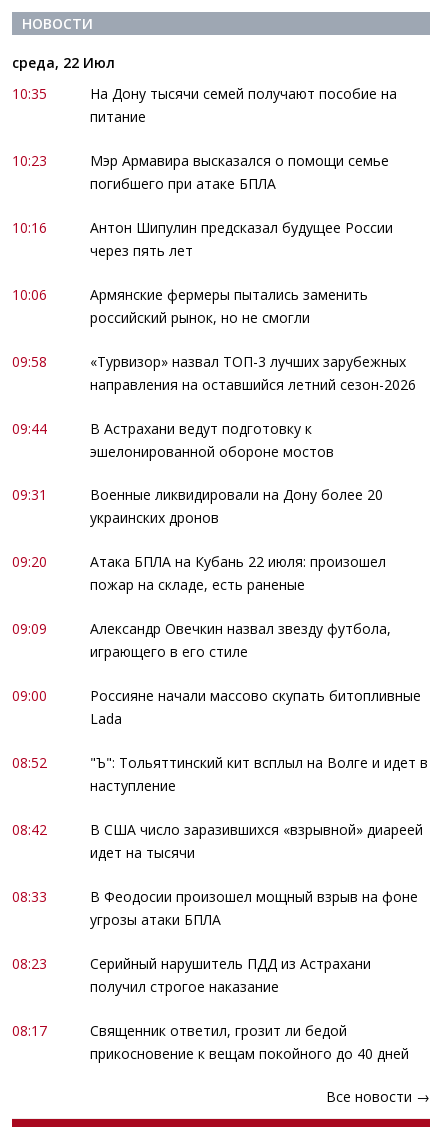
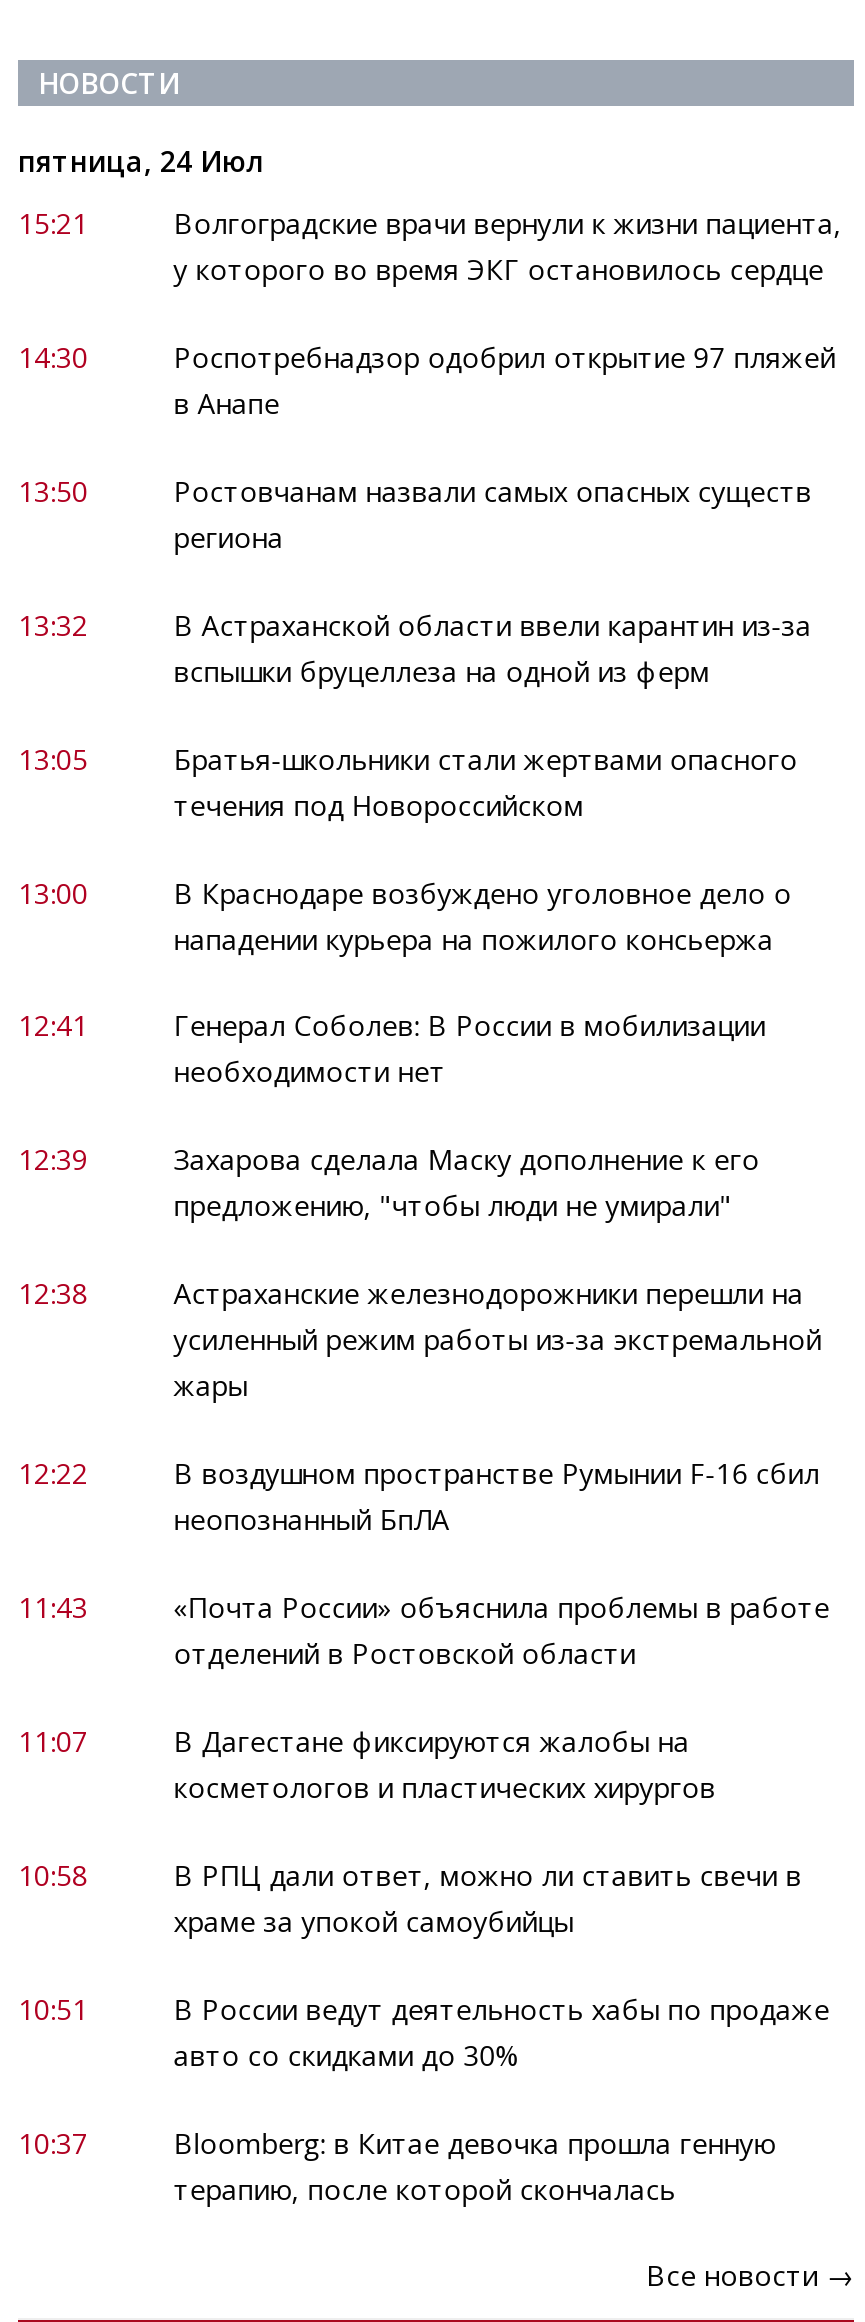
- среда, 22 Июл
+ пятница, 24 Июл

- 10:35
- На Дону тысячи семей получают пособие на
- питание
+ 15:21
+ Волгоградские врачи вернули к жизни пациента,
+ у которого во время ЭКГ остановилось сердце

- 10:23
- Мэр Армавира высказался о помощи семье
- погибшего при атаке БПЛА
+ 14:30
+ Роспотребнадзор одобрил открытие 97 пляжей
+ в Анапе

- 10:16
- Антон Шипулин предсказал будущее России
- через пять лет
+ 13:50
+ Ростовчанам назвали самых опасных существ
+ региона

- 10:06
- Армянские фермеры пытались заменить
- российский рынок, но не смогли
+ 13:32
+ В Астраханской области ввели карантин из-за
+ вспышки бруцеллеза на одной из ферм

- 09:58
- «Турвизор» назвал ТОП-3 лучших зарубежных
- направления на оставшийся летний сезон-2026
+ 13:05
+ Братья-школьники стали жертвами опасного
+ течения под Новороссийском

- 09:44
- В Астрахани ведут подготовку к
- эшелонированной обороне мостов
+ 13:00
+ В Краснодаре возбуждено уголовное дело о
+ нападении курьера на пожилого консьержа

- 09:31
- Военные ликвидировали на Дону более 20
- украинских дронов
+ 12:41
+ Генерал Соболев: В России в мобилизации
+ необходимости нет

- 09:20
- Атака БПЛА на Кубань 22 июля: произошел
- пожар на складе, есть раненые
+ 12:39
+ Захарова сделала Маску дополнение к его
+ предложению, "чтобы люди не умирали"

- 09:09
- Александр Овечкин назвал звезду футбола,
- играющего в его стиле
+ 12:38
+ Астраханские железнодорожники перешли на
+ усиленный режим работы из-за экстремальной
+ жары

- 09:00
- Россияне начали массово скупать битопливные
- Lada
+ 12:22
+ В воздушном пространстве Румынии F-16 сбил
+ неопознанный БпЛА

- 08:52
- "Ъ": Тольяттинский кит всплыл на Волге и идет в
- наступление
+ 11:43
+ «Почта России» объяснила проблемы в работе
+ отделений в Ростовской области

- 08:42
- В США число заразившихся «взрывной» диареей
- идет на тысячи
+ 11:07
+ В Дагестане фиксируются жалобы на
+ косметологов и пластических хирургов

- 08:33
- В Феодосии произошел мощный взрыв на фоне
- угрозы атаки БПЛА
+ 10:58
+ В РПЦ дали ответ, можно ли ставить свечи в
+ храме за упокой самоубийцы

- 08:23
- Серийный нарушитель ПДД из Астрахани
- получил строгое наказание
+ 10:51
+ В России ведут деятельность хабы по продаже
+ авто со скидками до 30%

- 08:17
- Священник ответил, грозит ли бедой
- прикосновение к вещам покойного до 40 дней
+ 10:37
+ Bloomberg: в Китае девочка прошла генную
+ терапию, после которой скончалась
